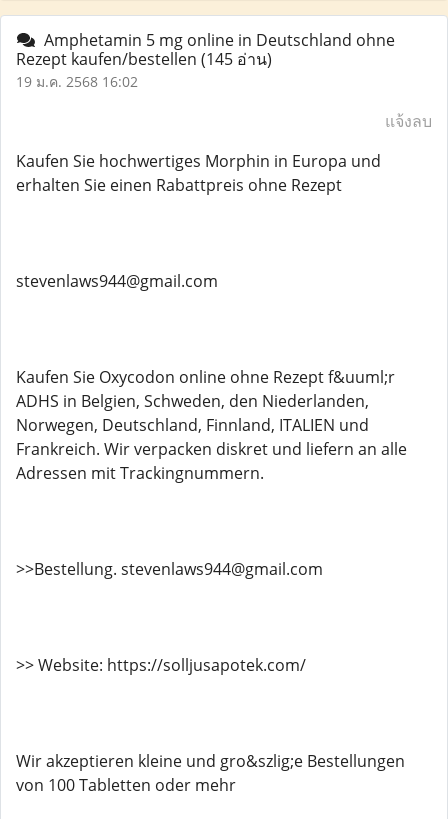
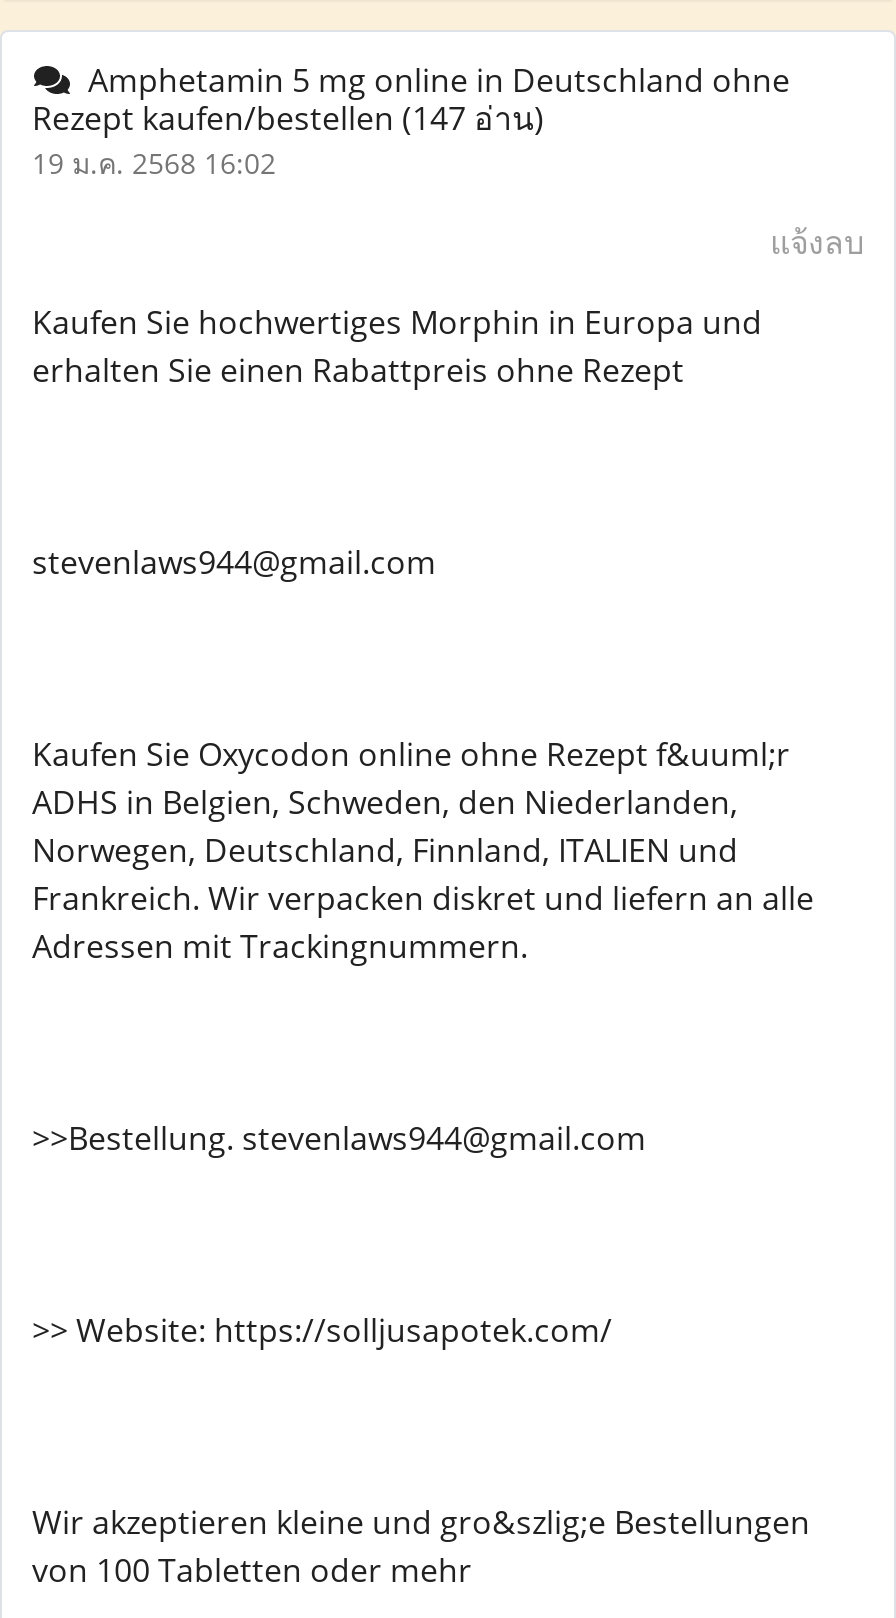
- Rezept kaufen/bestellen (145 อ่าน)
+ Rezept kaufen/bestellen (147 อ่าน)
